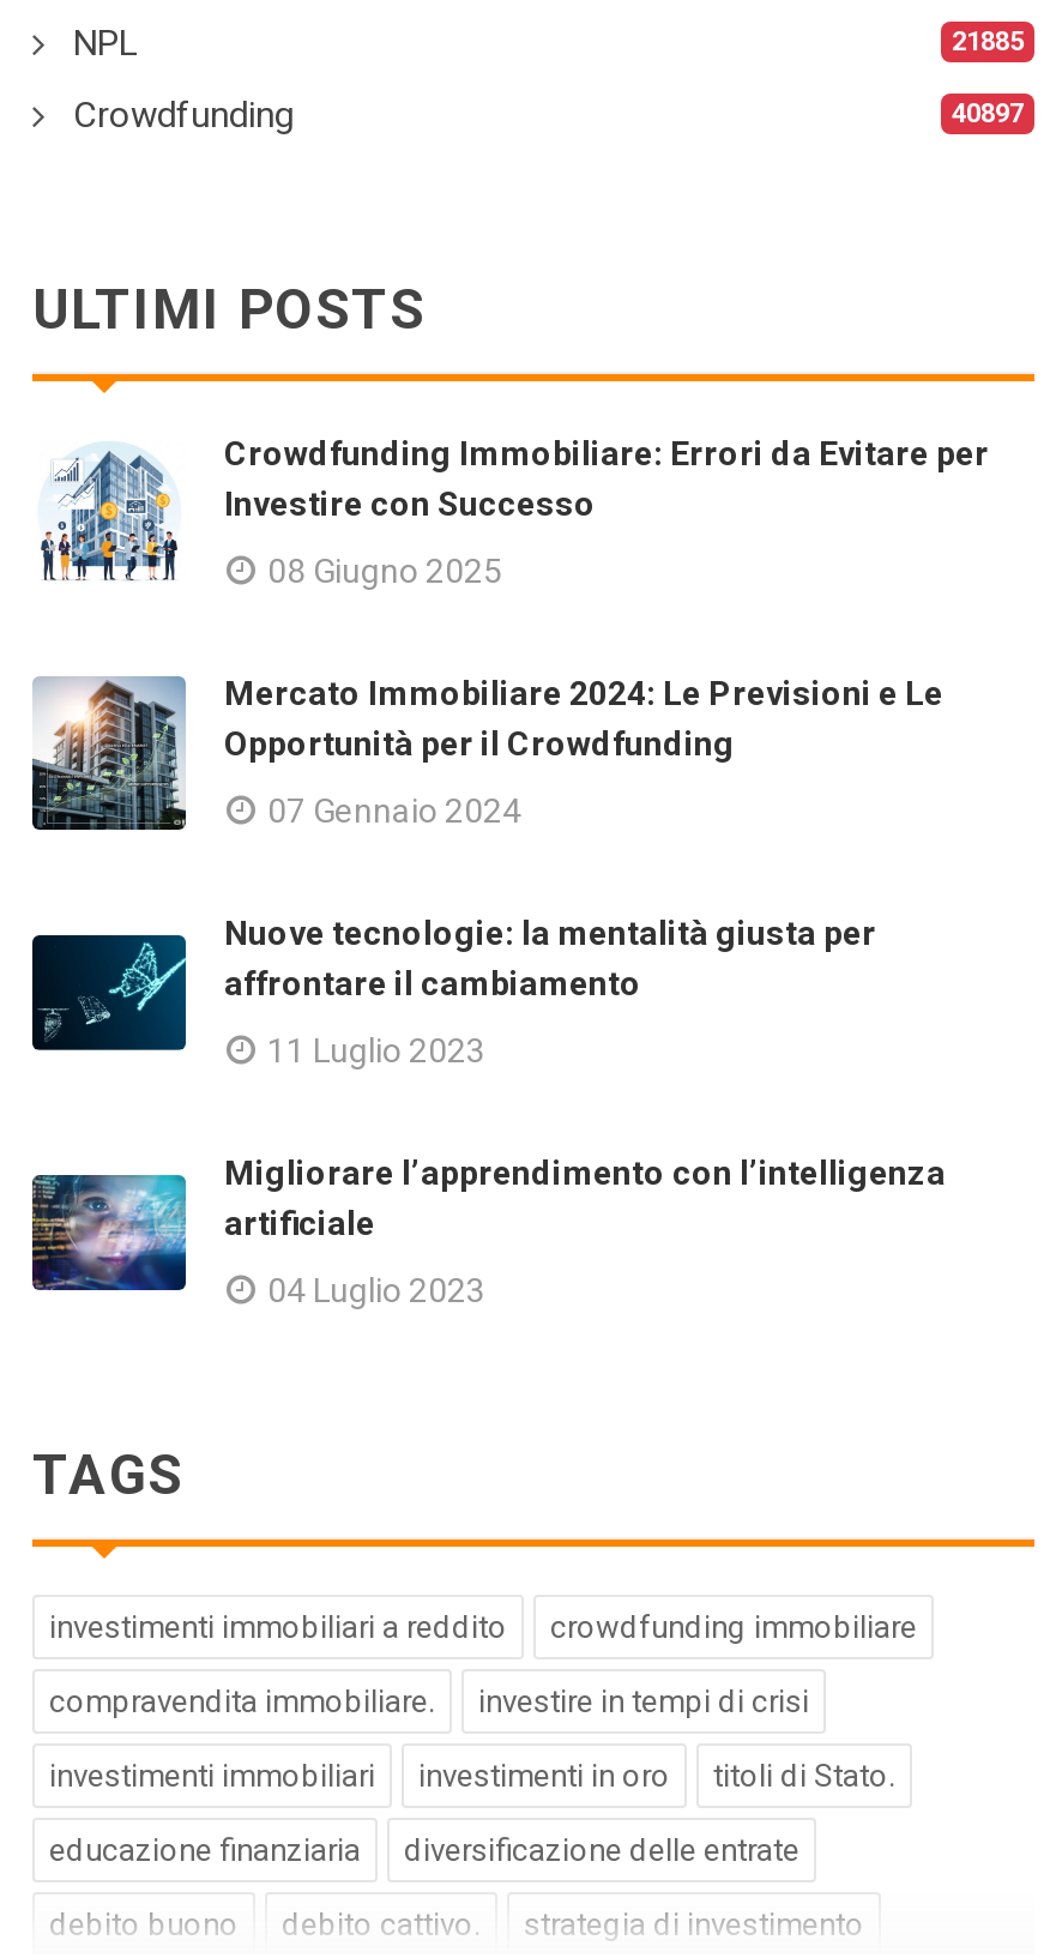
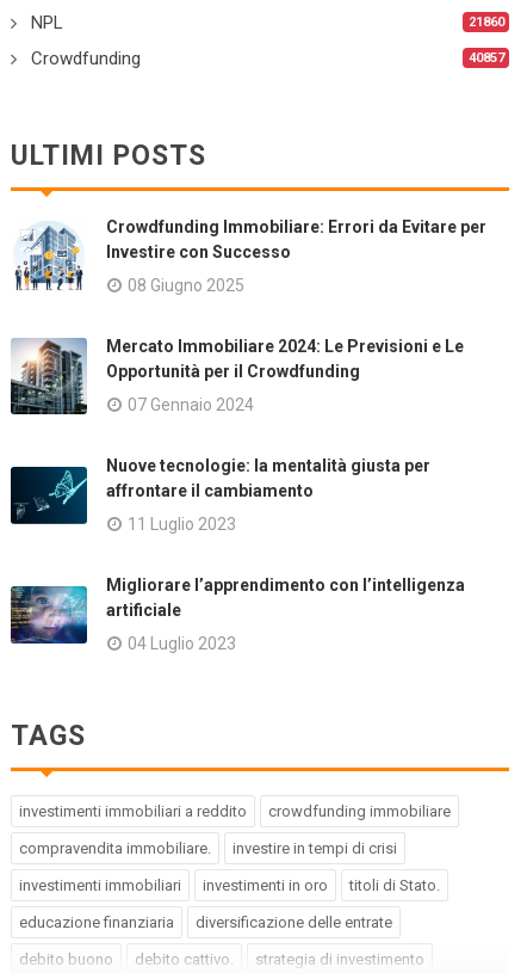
- 21885
+ 21860

- 40897
+ 40857
